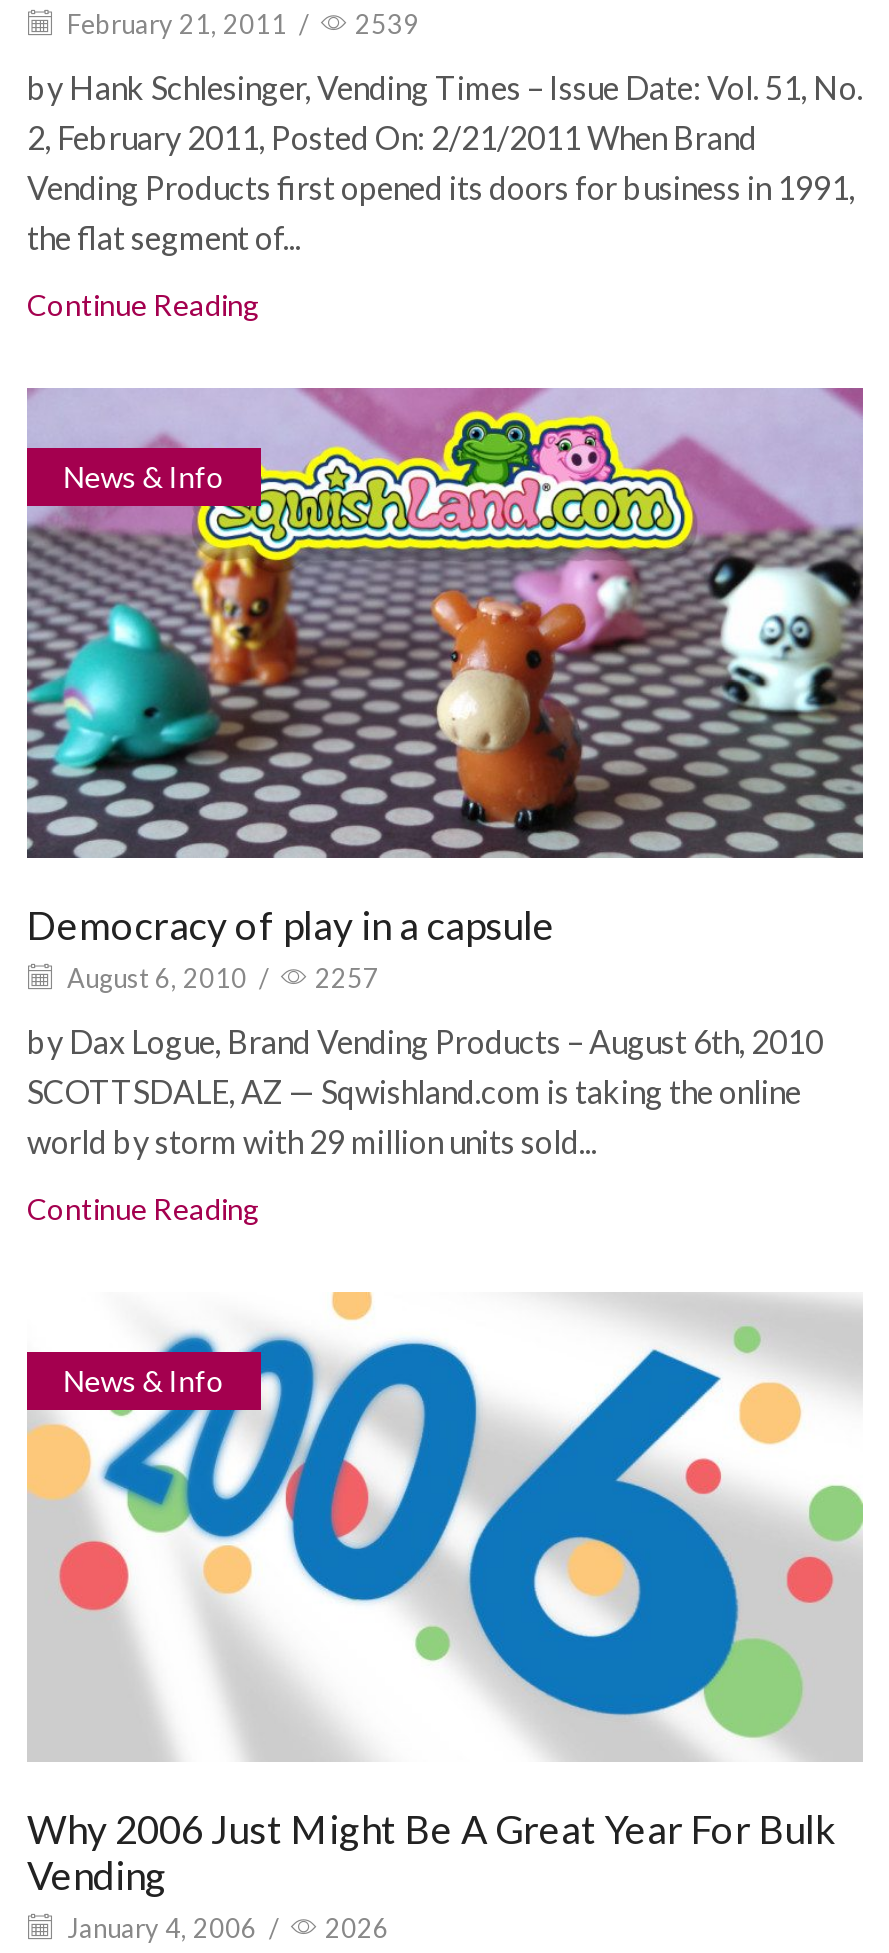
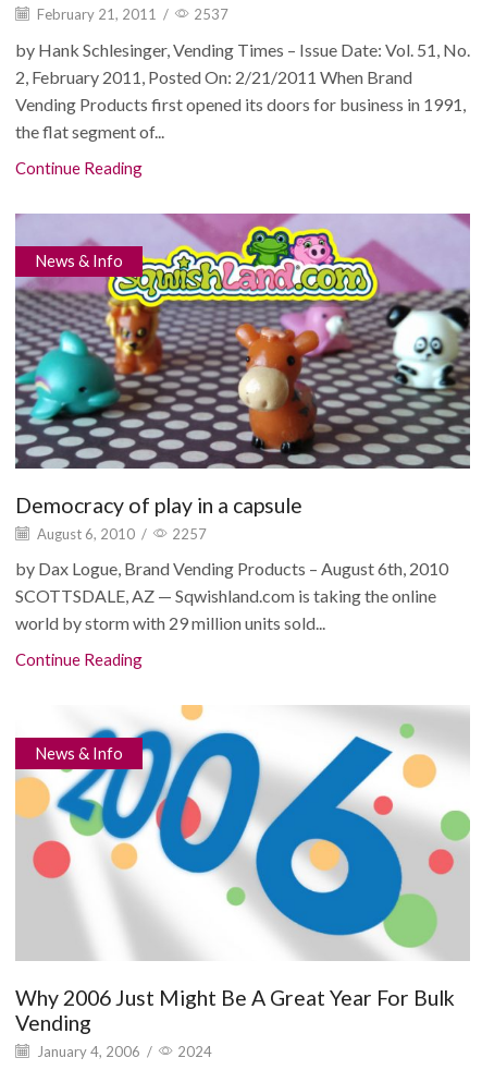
- February 21, 2011 / 2539
+ February 21, 2011 / 2537

- January 4, 2006 / 2026
+ January 4, 2006 / 2024
